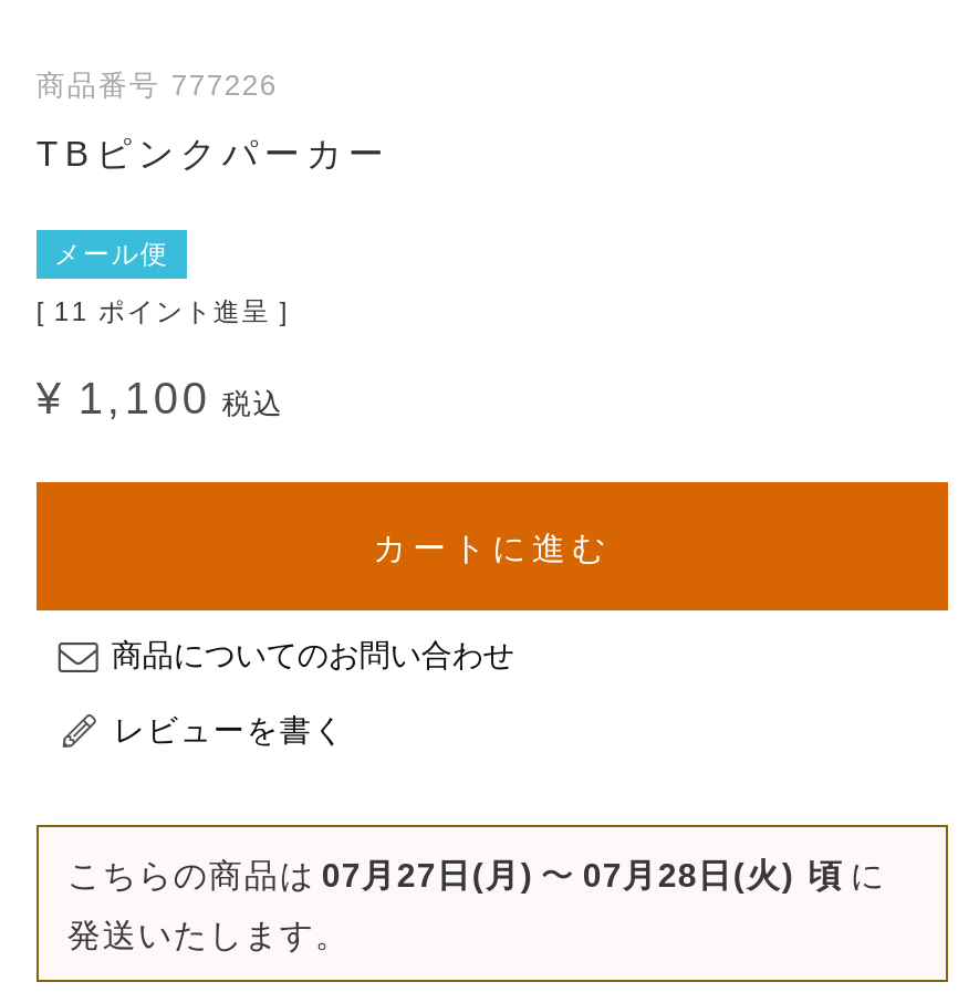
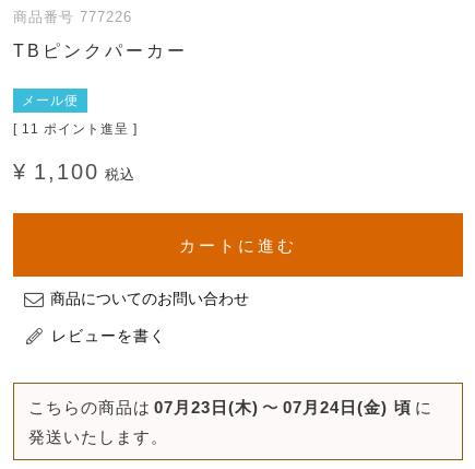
- こちらの商品は 07月27日(月) 〜 07月28日(火) 頃 に
+ こちらの商品は 07月23日(木) 〜 07月24日(金) 頃 に
